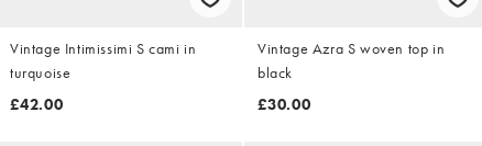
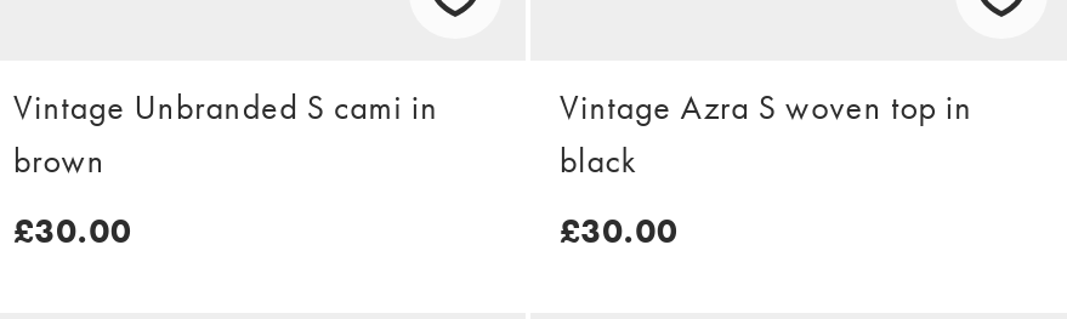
- Vintage Intimissimi S cami in
- turquoise
+ Vintage Unbranded S cami in
+ brown

- £42.00
+ £30.00
